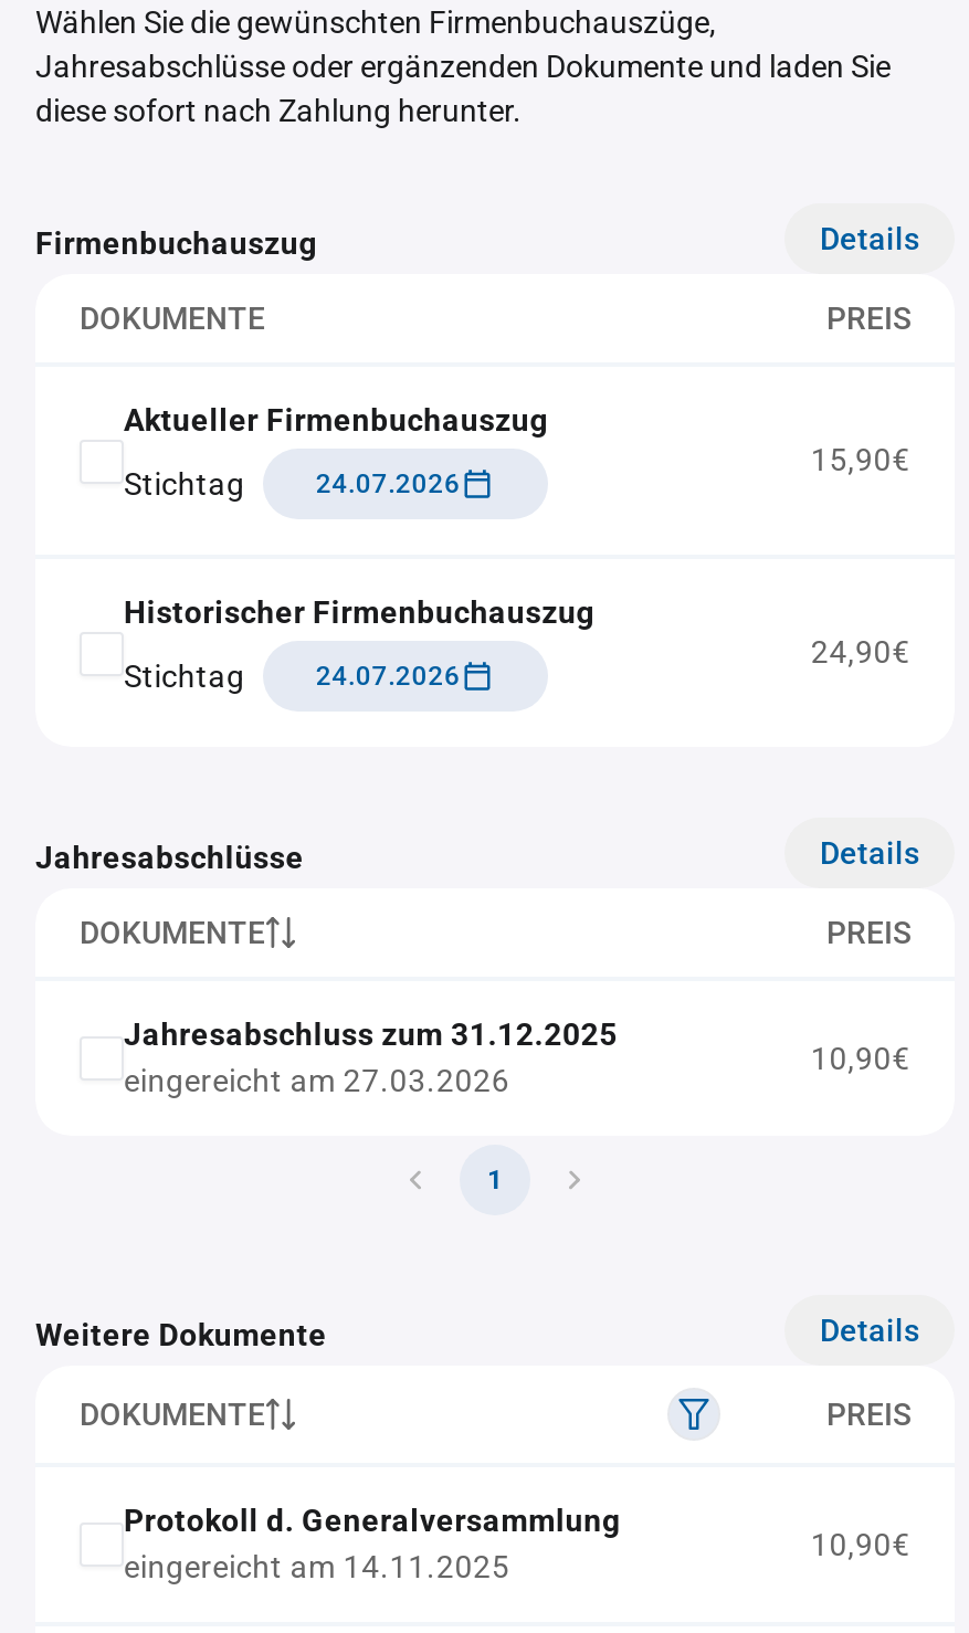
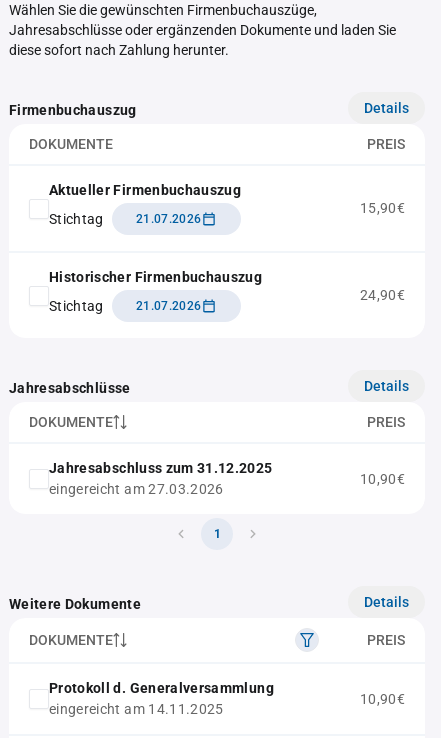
- 24.07.2026
+ 21.07.2026

- 24.07.2026
+ 21.07.2026
